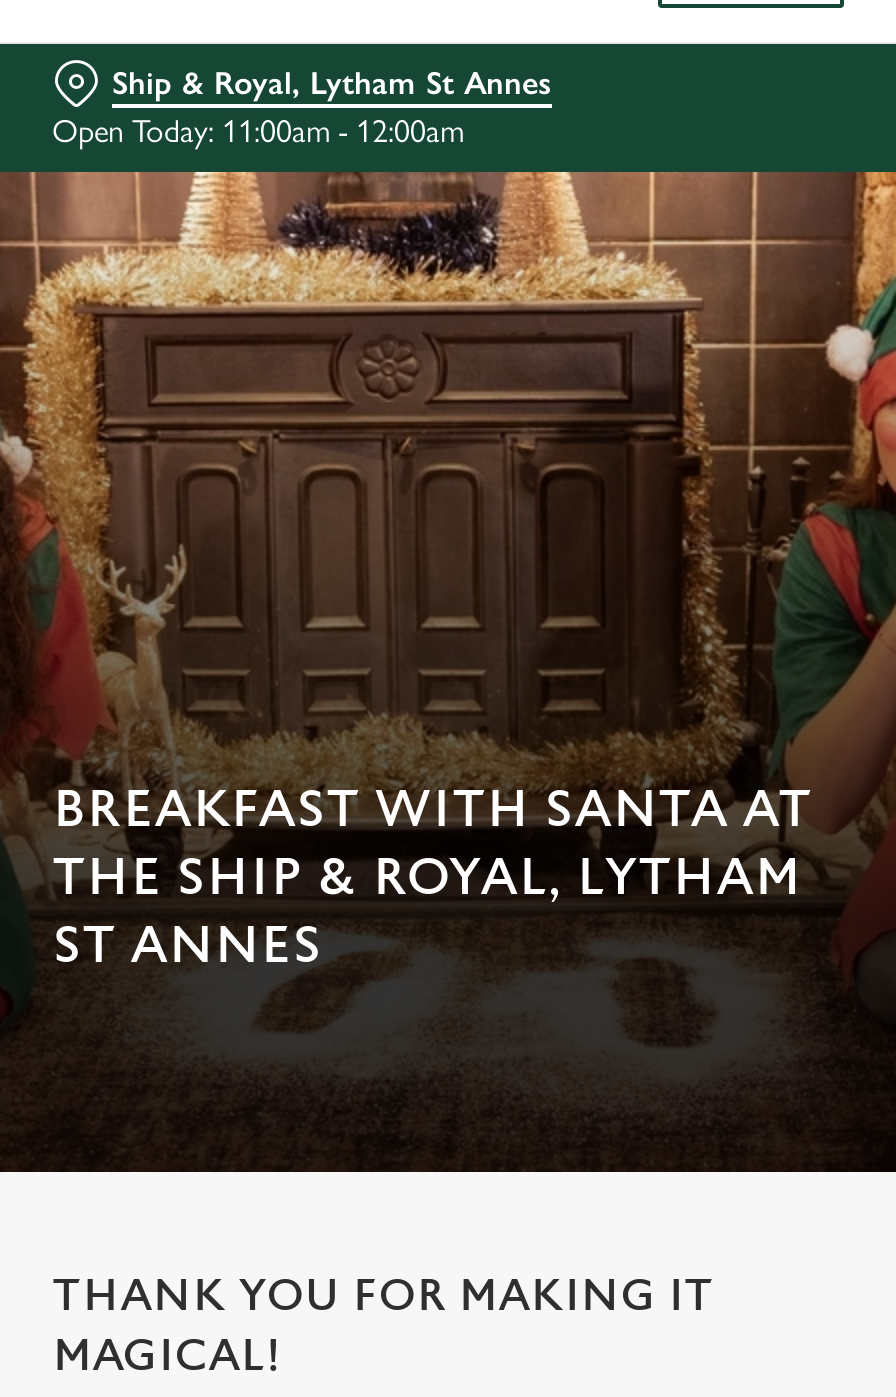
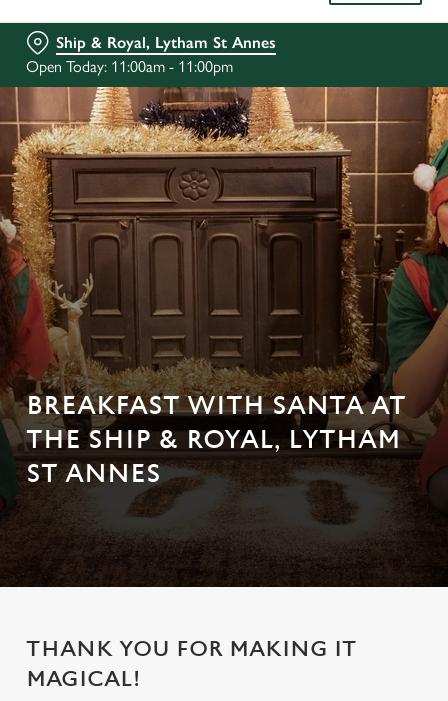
- Open Today: 11:00am - 12:00am
+ Open Today: 11:00am - 11:00pm
